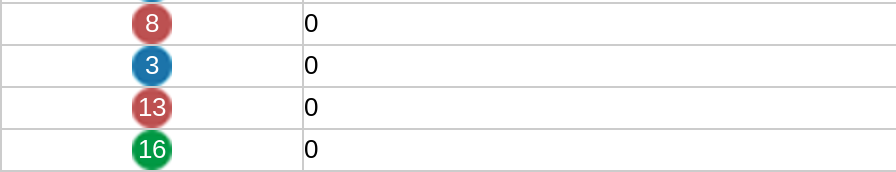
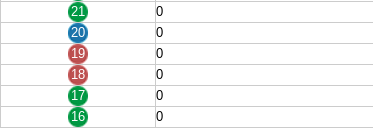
- 8
+ 21

- 3
+ 20

- 13
+ 19
+ 0
+ 18
+ 0
+ 17
